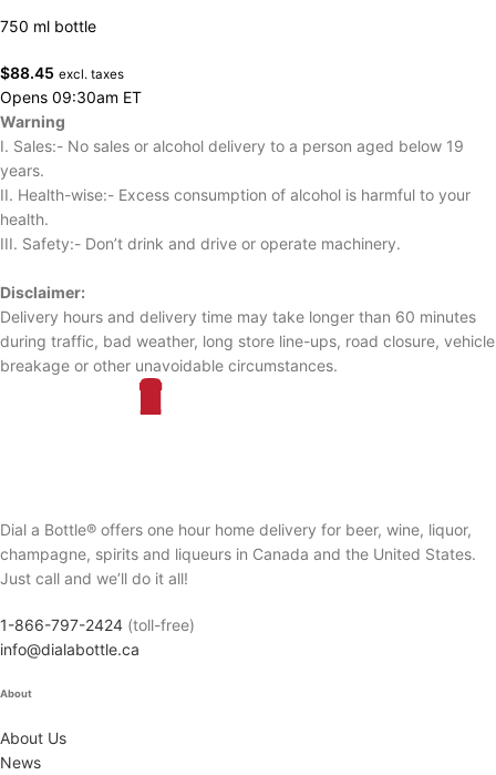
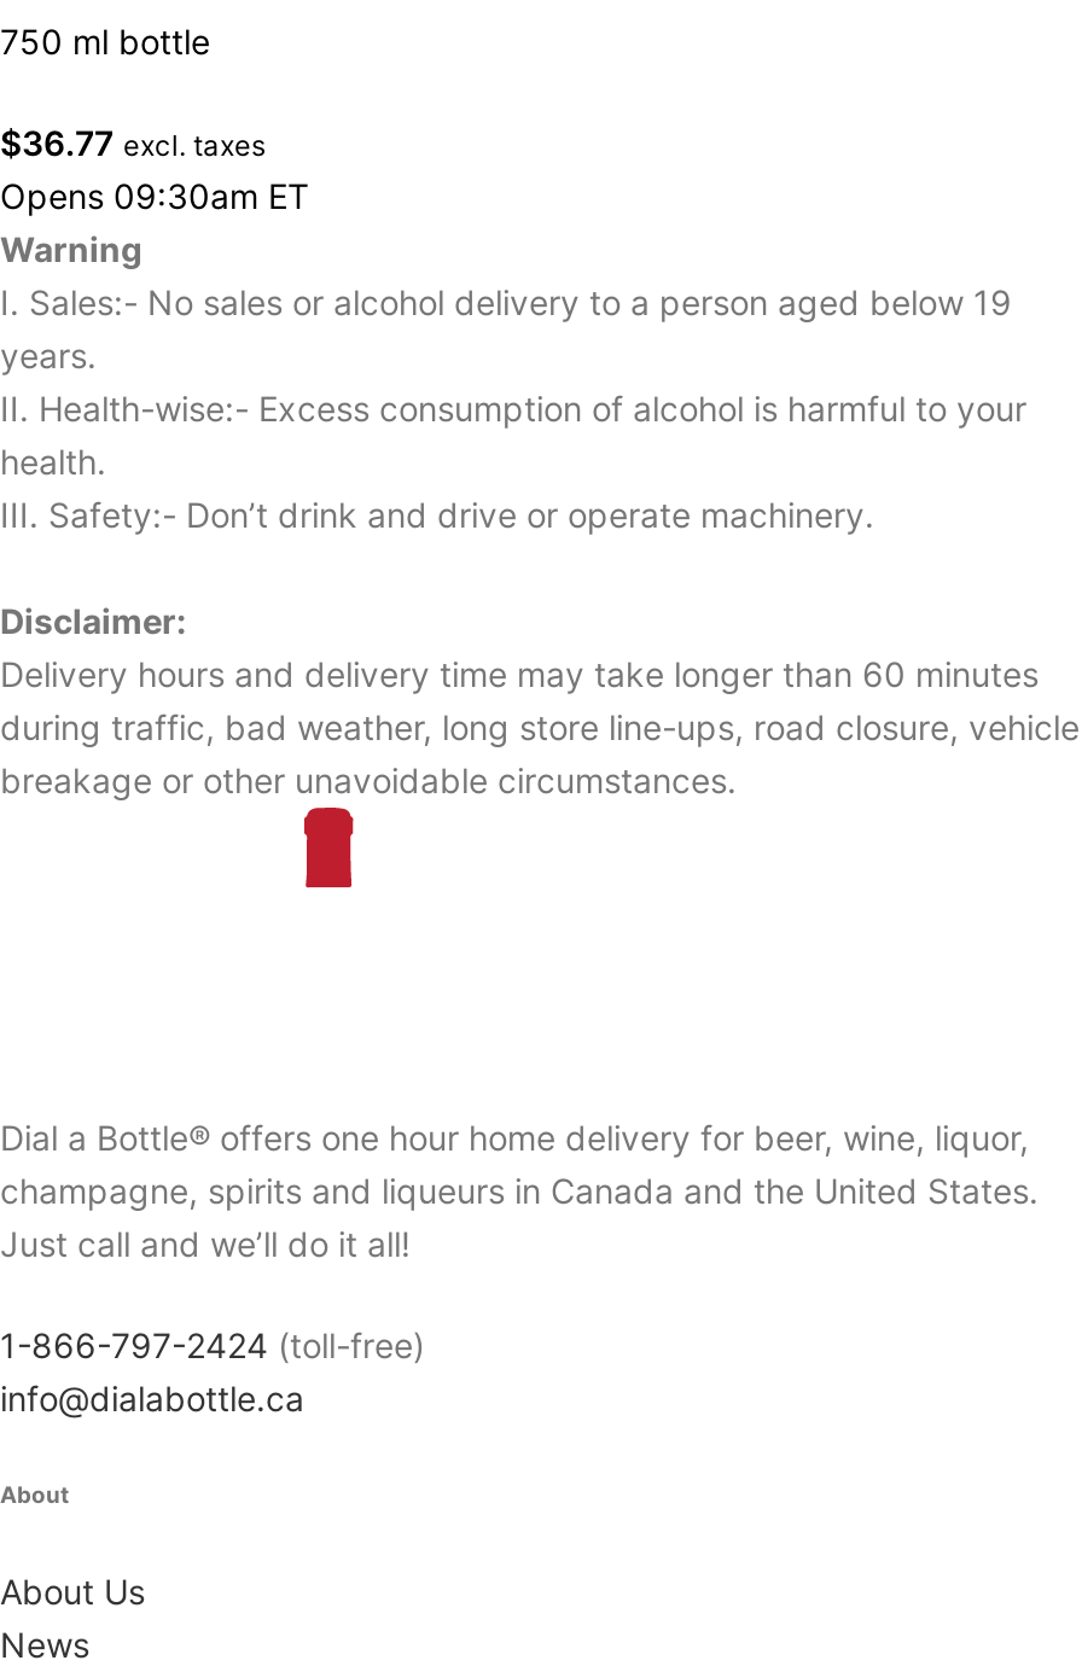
- $88.45 excl. taxes
+ $36.77 excl. taxes
